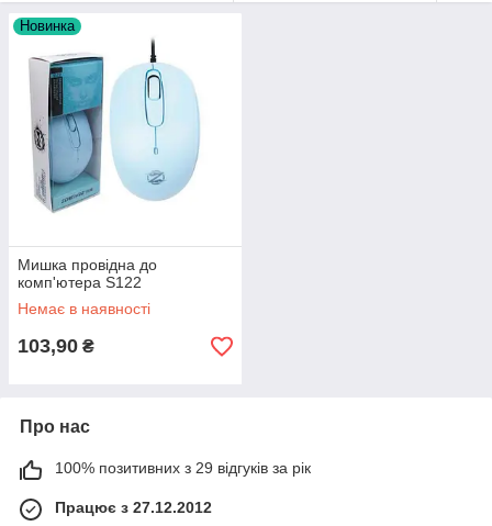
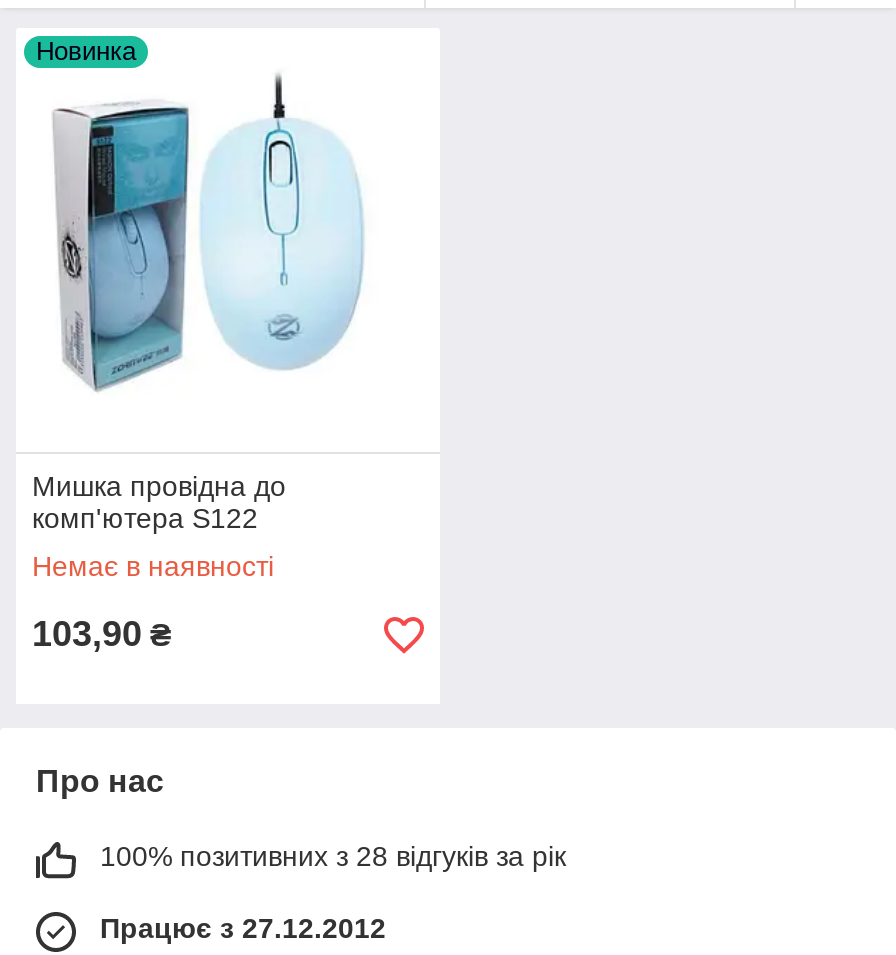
- 100% позитивних з 29 відгуків за рік
+ 100% позитивних з 28 відгуків за рік
